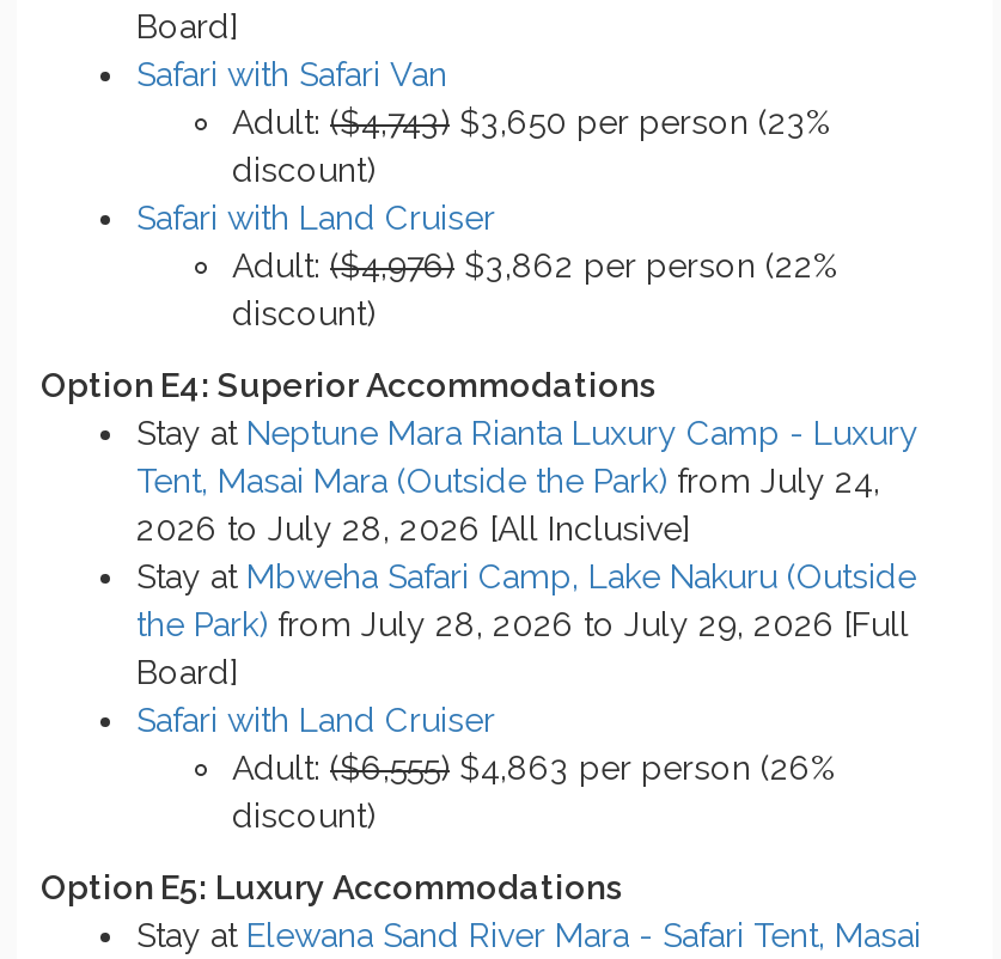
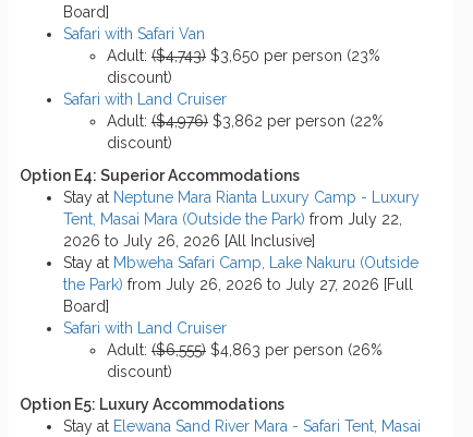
- Tent, Masai Mara (Outside the Park) from July 24,
+ Tent, Masai Mara (Outside the Park) from July 22,

- 2026 to July 28, 2026 [All Inclusive]
+ 2026 to July 26, 2026 [All Inclusive]

- the Park) from July 28, 2026 to July 29, 2026 [Full
+ the Park) from July 26, 2026 to July 27, 2026 [Full
